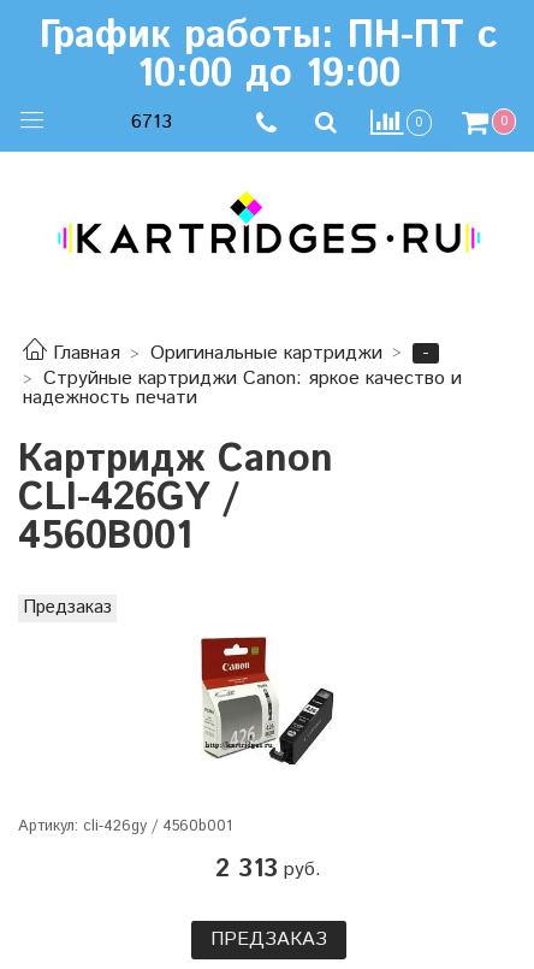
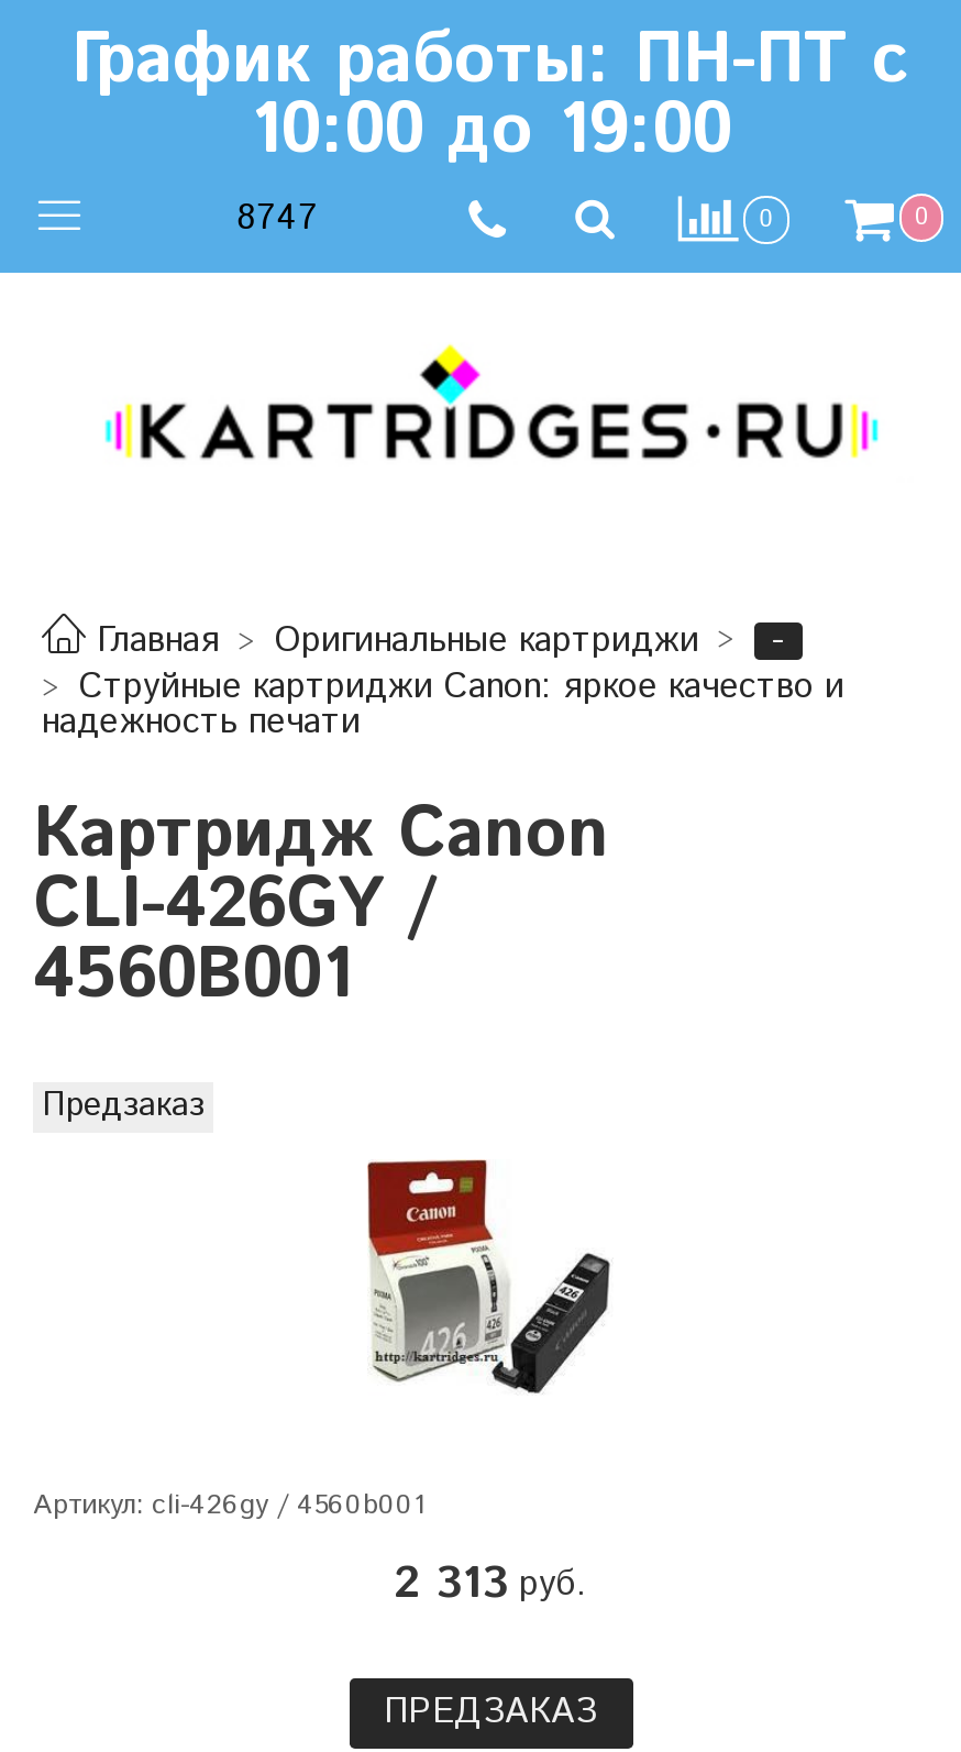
- 6713
+ 8747
